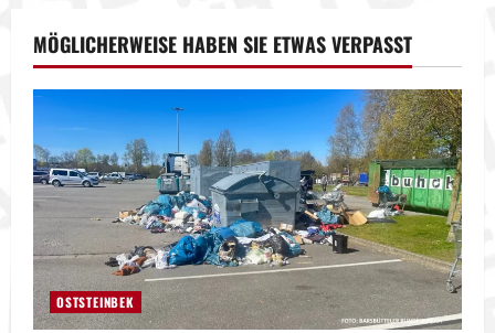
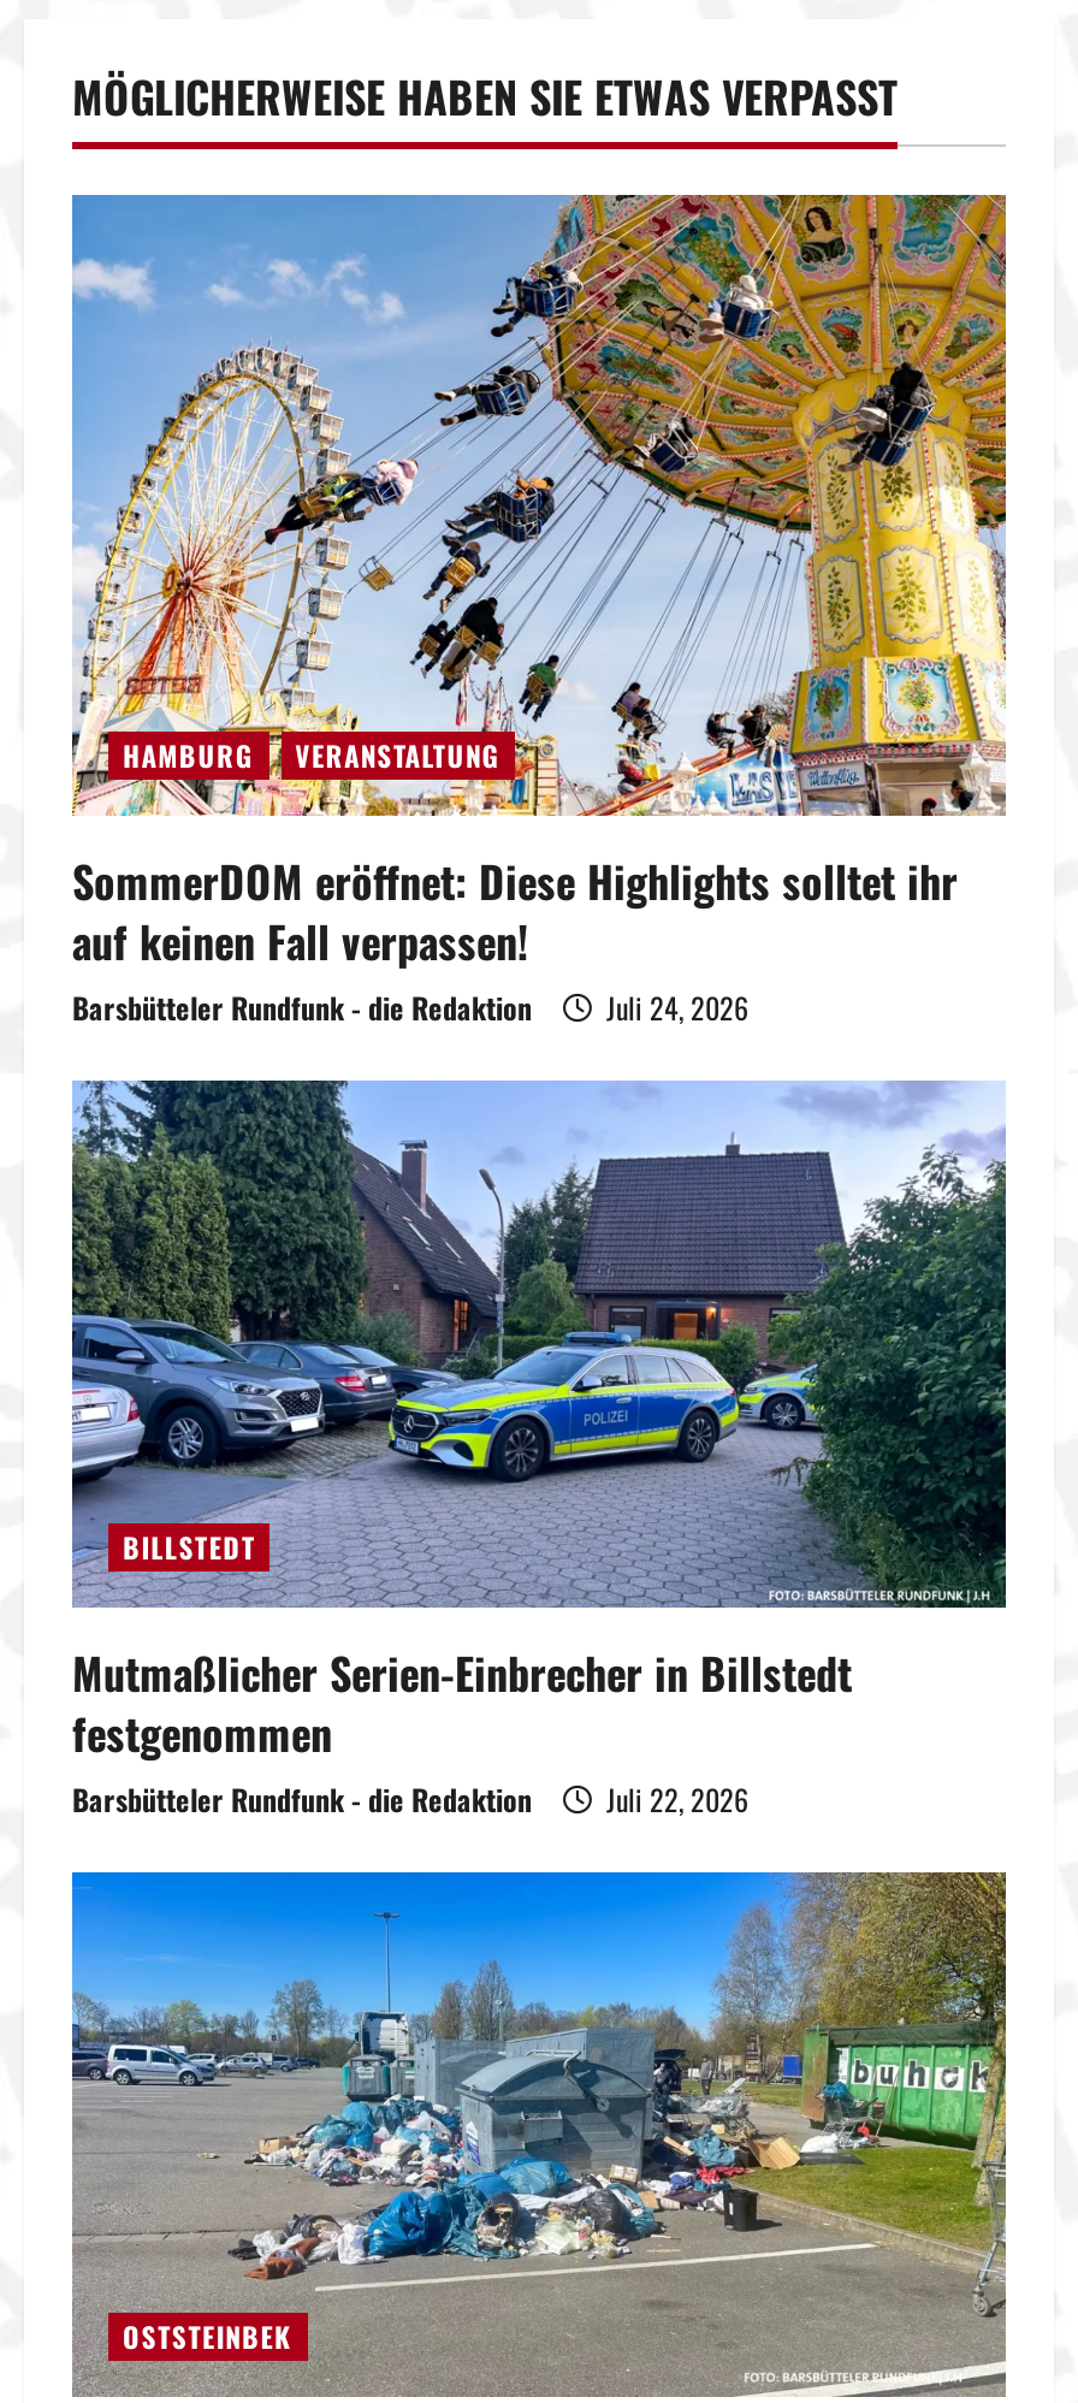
+ [image]
+ HAMBURG
+ VERANSTALTUNG
+ SommerDOM eröffnet: Diese Highlights solltet ihr
+ auf keinen Fall verpassen!
+ Barsbütteler Rundfunk - die Redaktion
+ Juli 24, 2026

+ [image]
+ BILLSTEDT
+ Mutmaßlicher Serien-Einbrecher in Billstedt
+ festgenommen
+ Barsbütteler Rundfunk - die Redaktion
+ Juli 22, 2026
